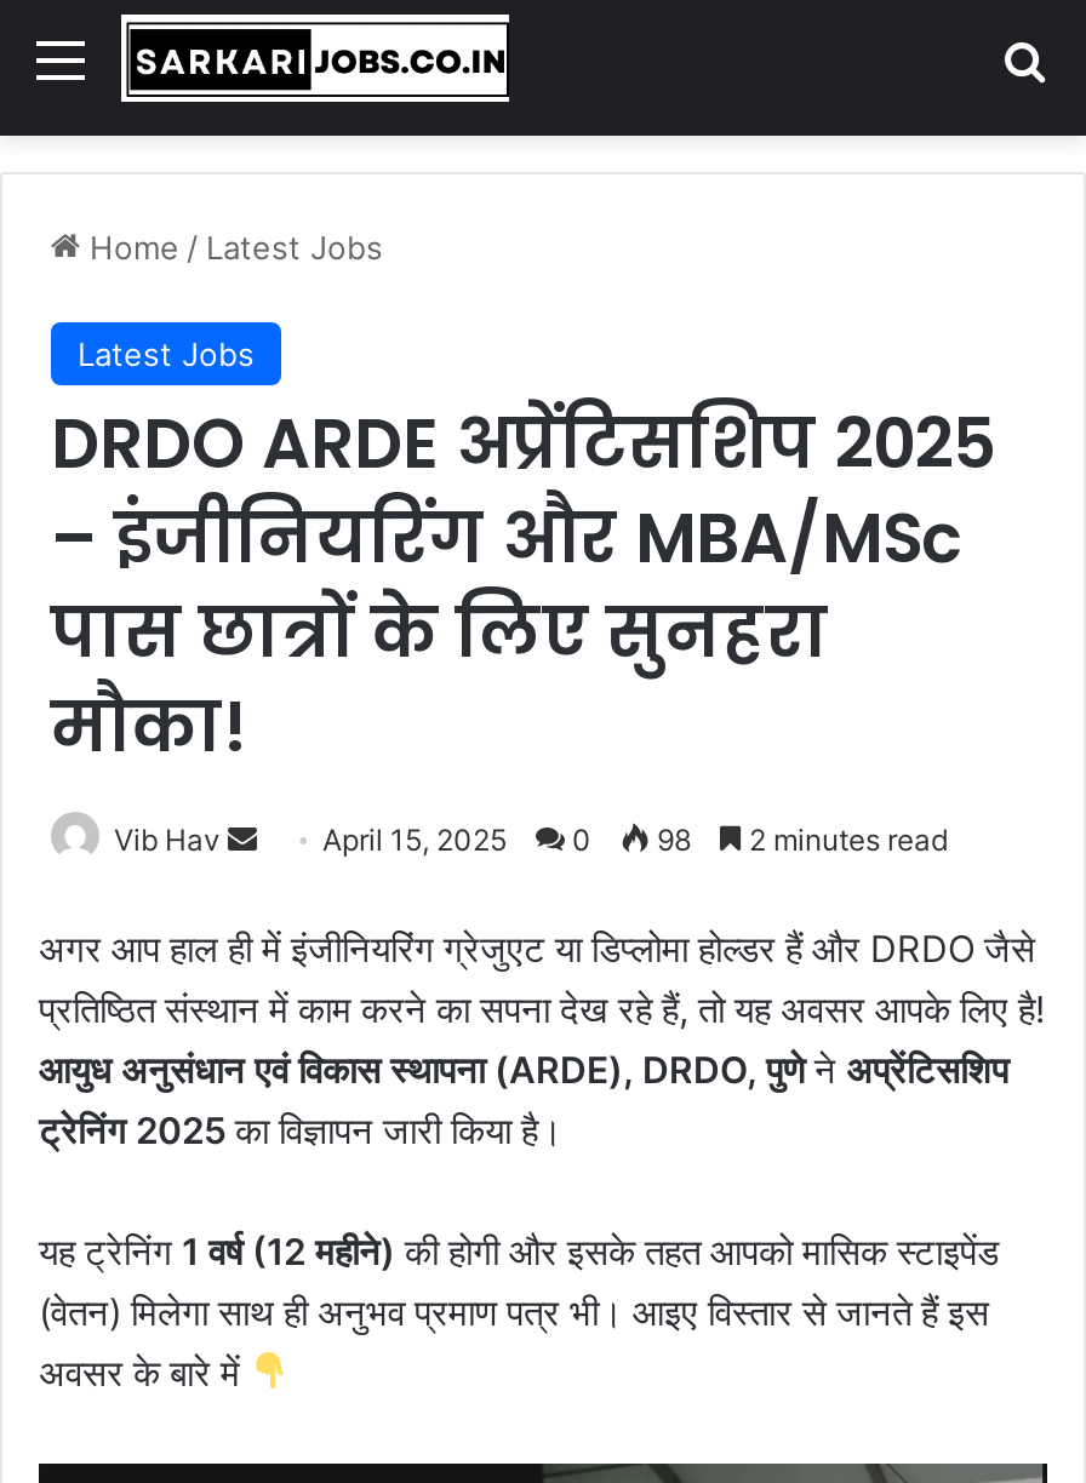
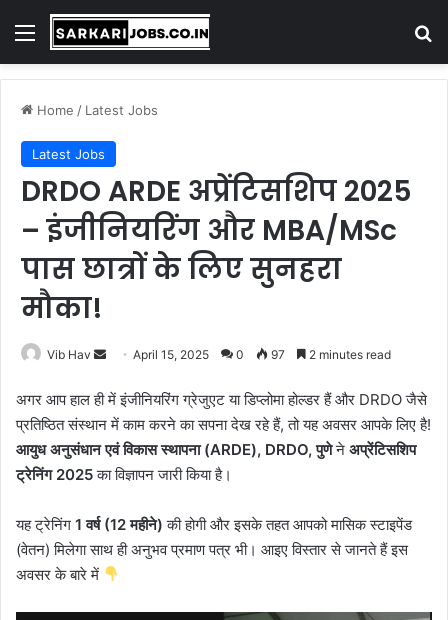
- 98
+ 97
